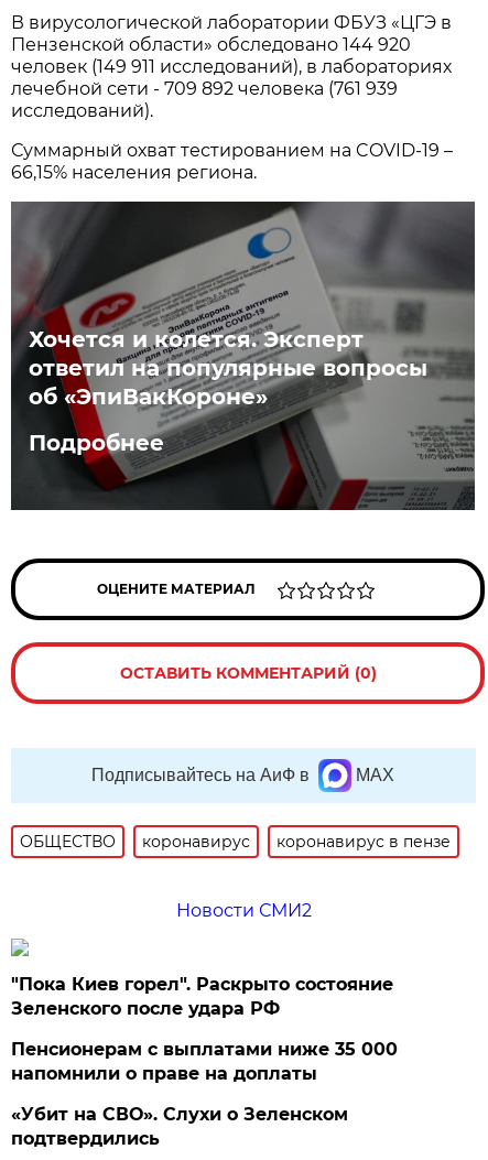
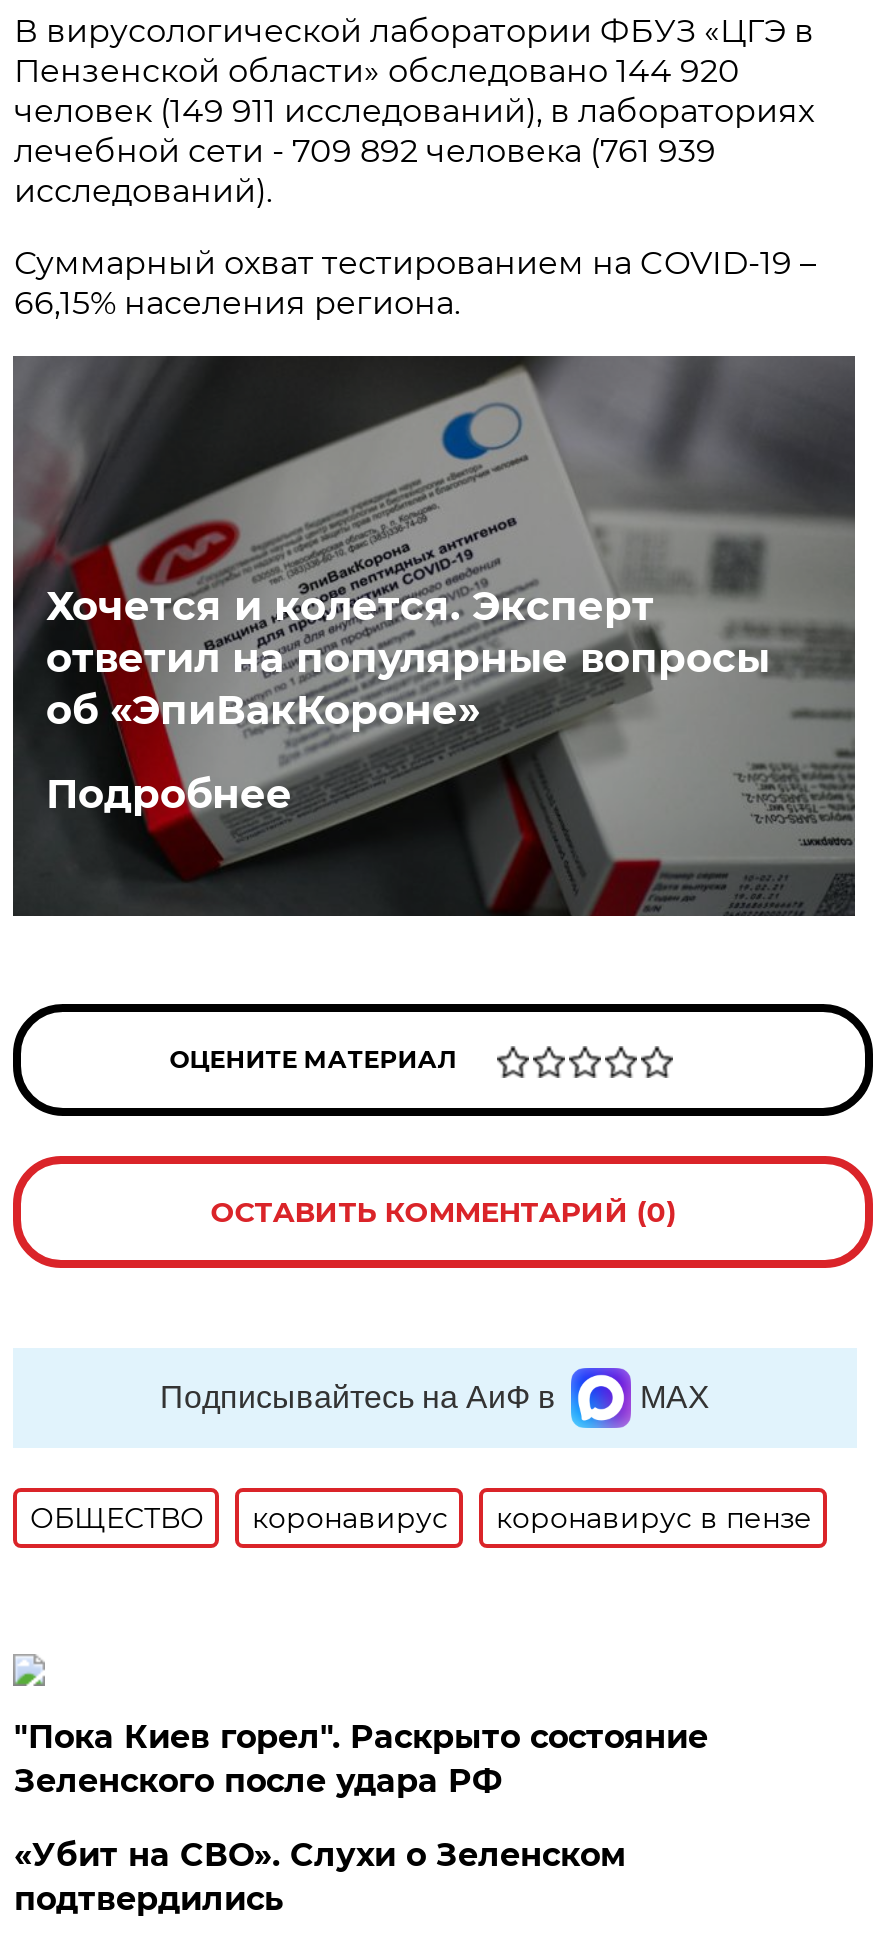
- Новости СМИ2

- Пенсионерам с выплатами ниже 35 000
- напомнили о праве на доплаты
